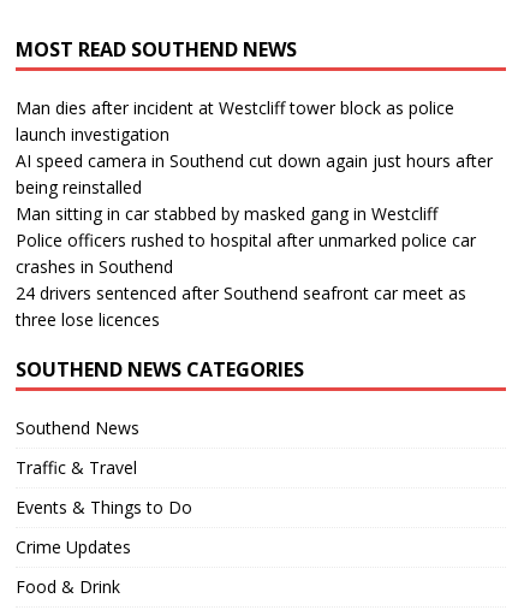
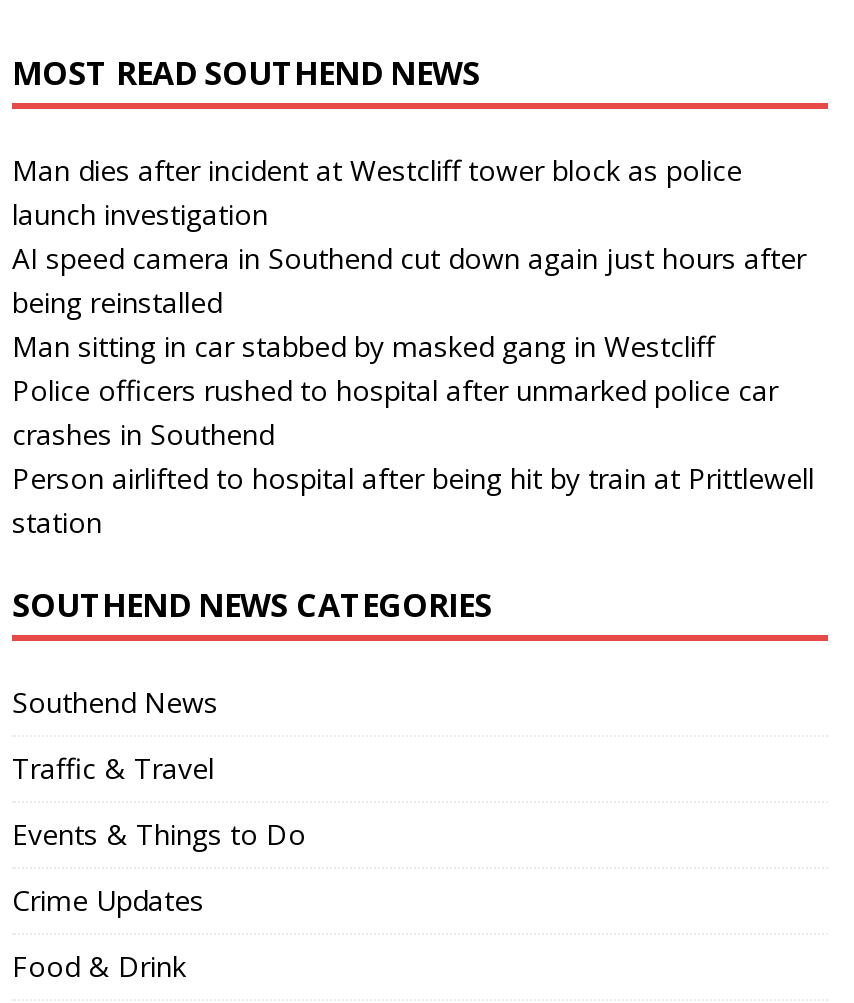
- 24 drivers sentenced after Southend seafront car meet as
- three lose licences
+ Person airlifted to hospital after being hit by train at Prittlewell
+ station
